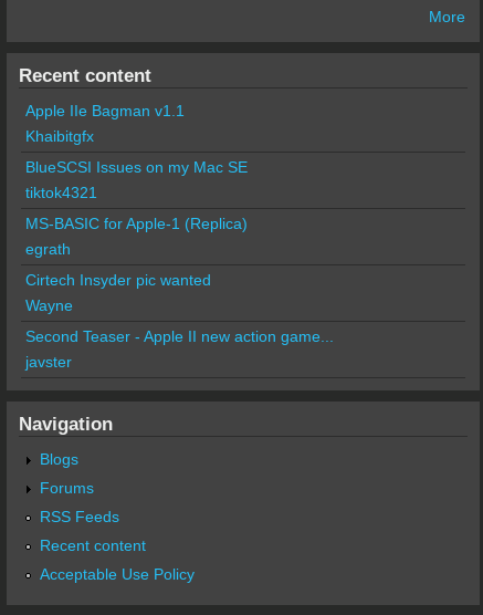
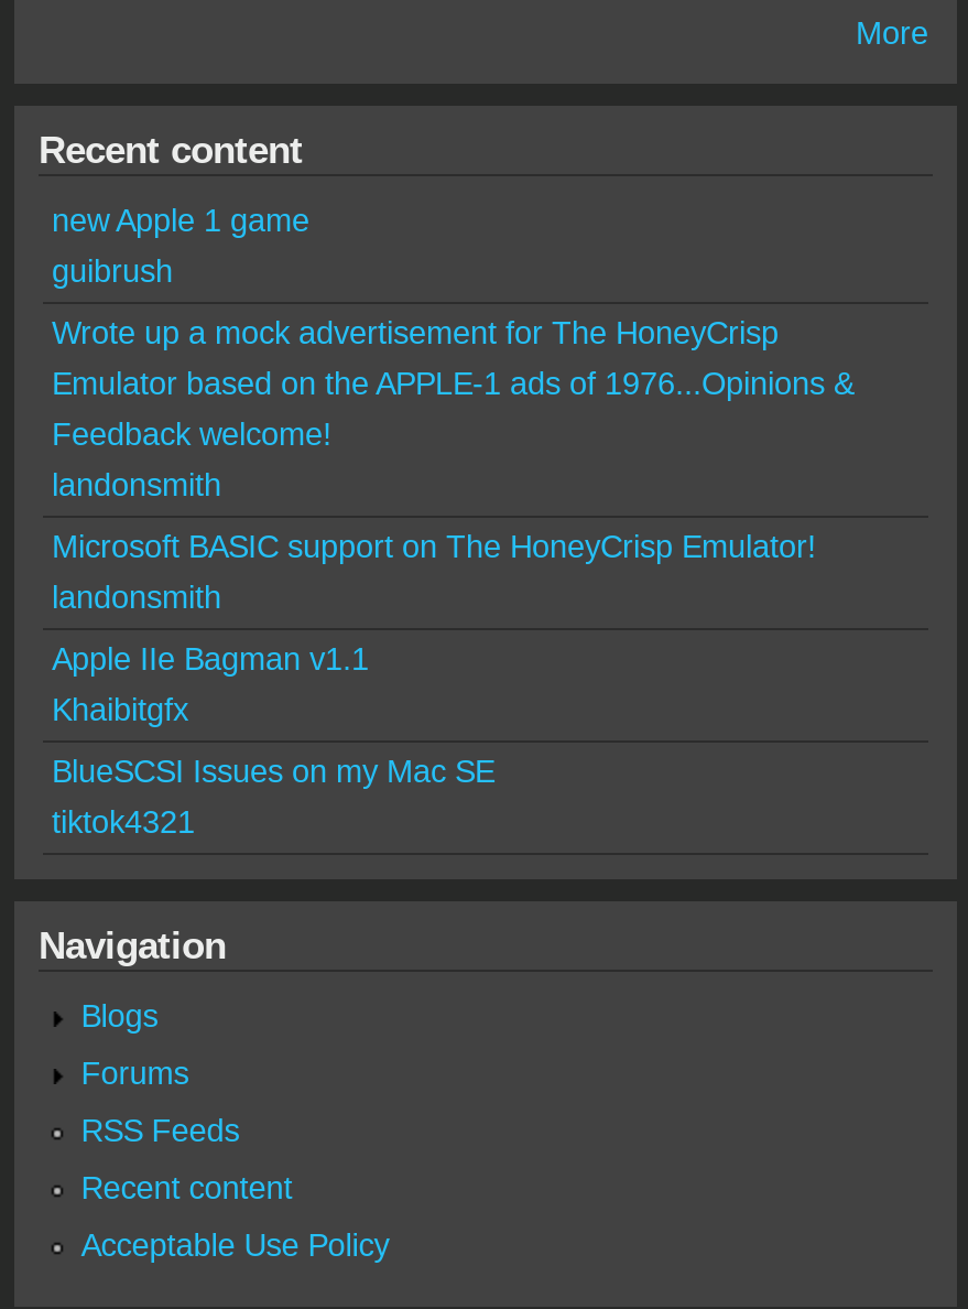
+ new Apple 1 game
+ guibrush
+ Wrote up a mock advertisement for The HoneyCrisp
+ Emulator based on the APPLE-1 ads of 1976...Opinions &
+ Feedback welcome!
+ landonsmith
+ Microsoft BASIC support on The HoneyCrisp Emulator!
+ landonsmith

moved down: Apple IIe Bagman v1.1 | Khaibitgfx | BlueSCSI Issues on my Mac SE | tiktok4321

- MS-BASIC for Apple-1 (Replica)
- egrath
- Cirtech Insyder pic wanted
- Wayne
- Second Teaser - Apple II new action game...
- javster
